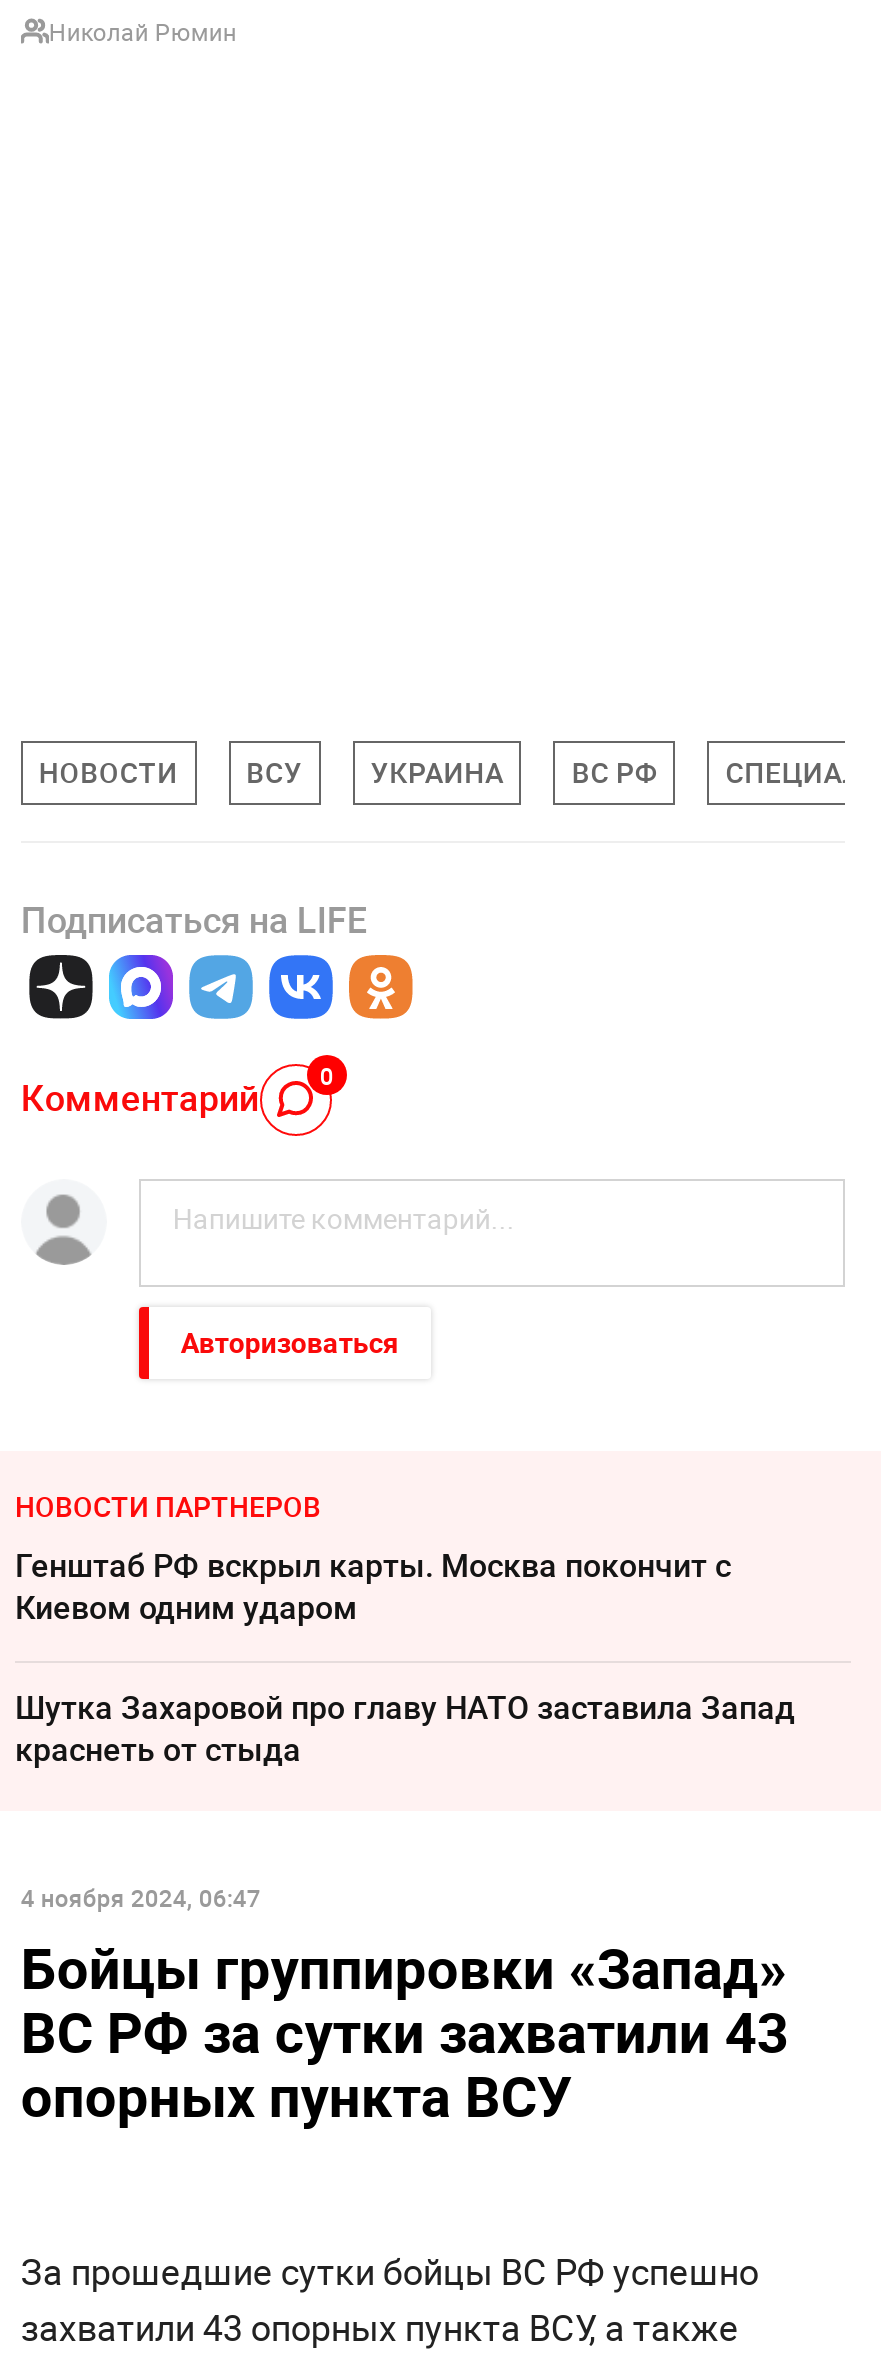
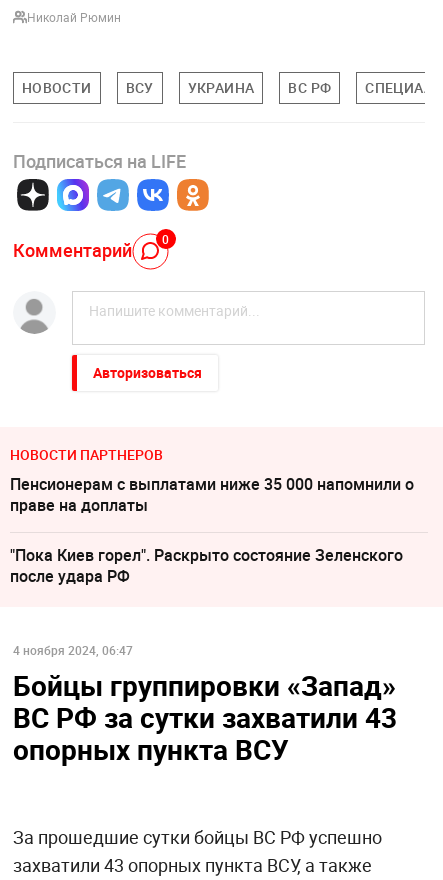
- Генштаб РФ вскрыл карты. Москва покончит с
- Киевом одним ударом
+ Пенсионерам с выплатами ниже 35 000 напомнили о
+ праве на доплаты

- Шутка Захаровой про главу НАТО заставила Запад
- краснеть от стыда
+ "Пока Киев горел". Раскрыто состояние Зеленского
+ после удара РФ
